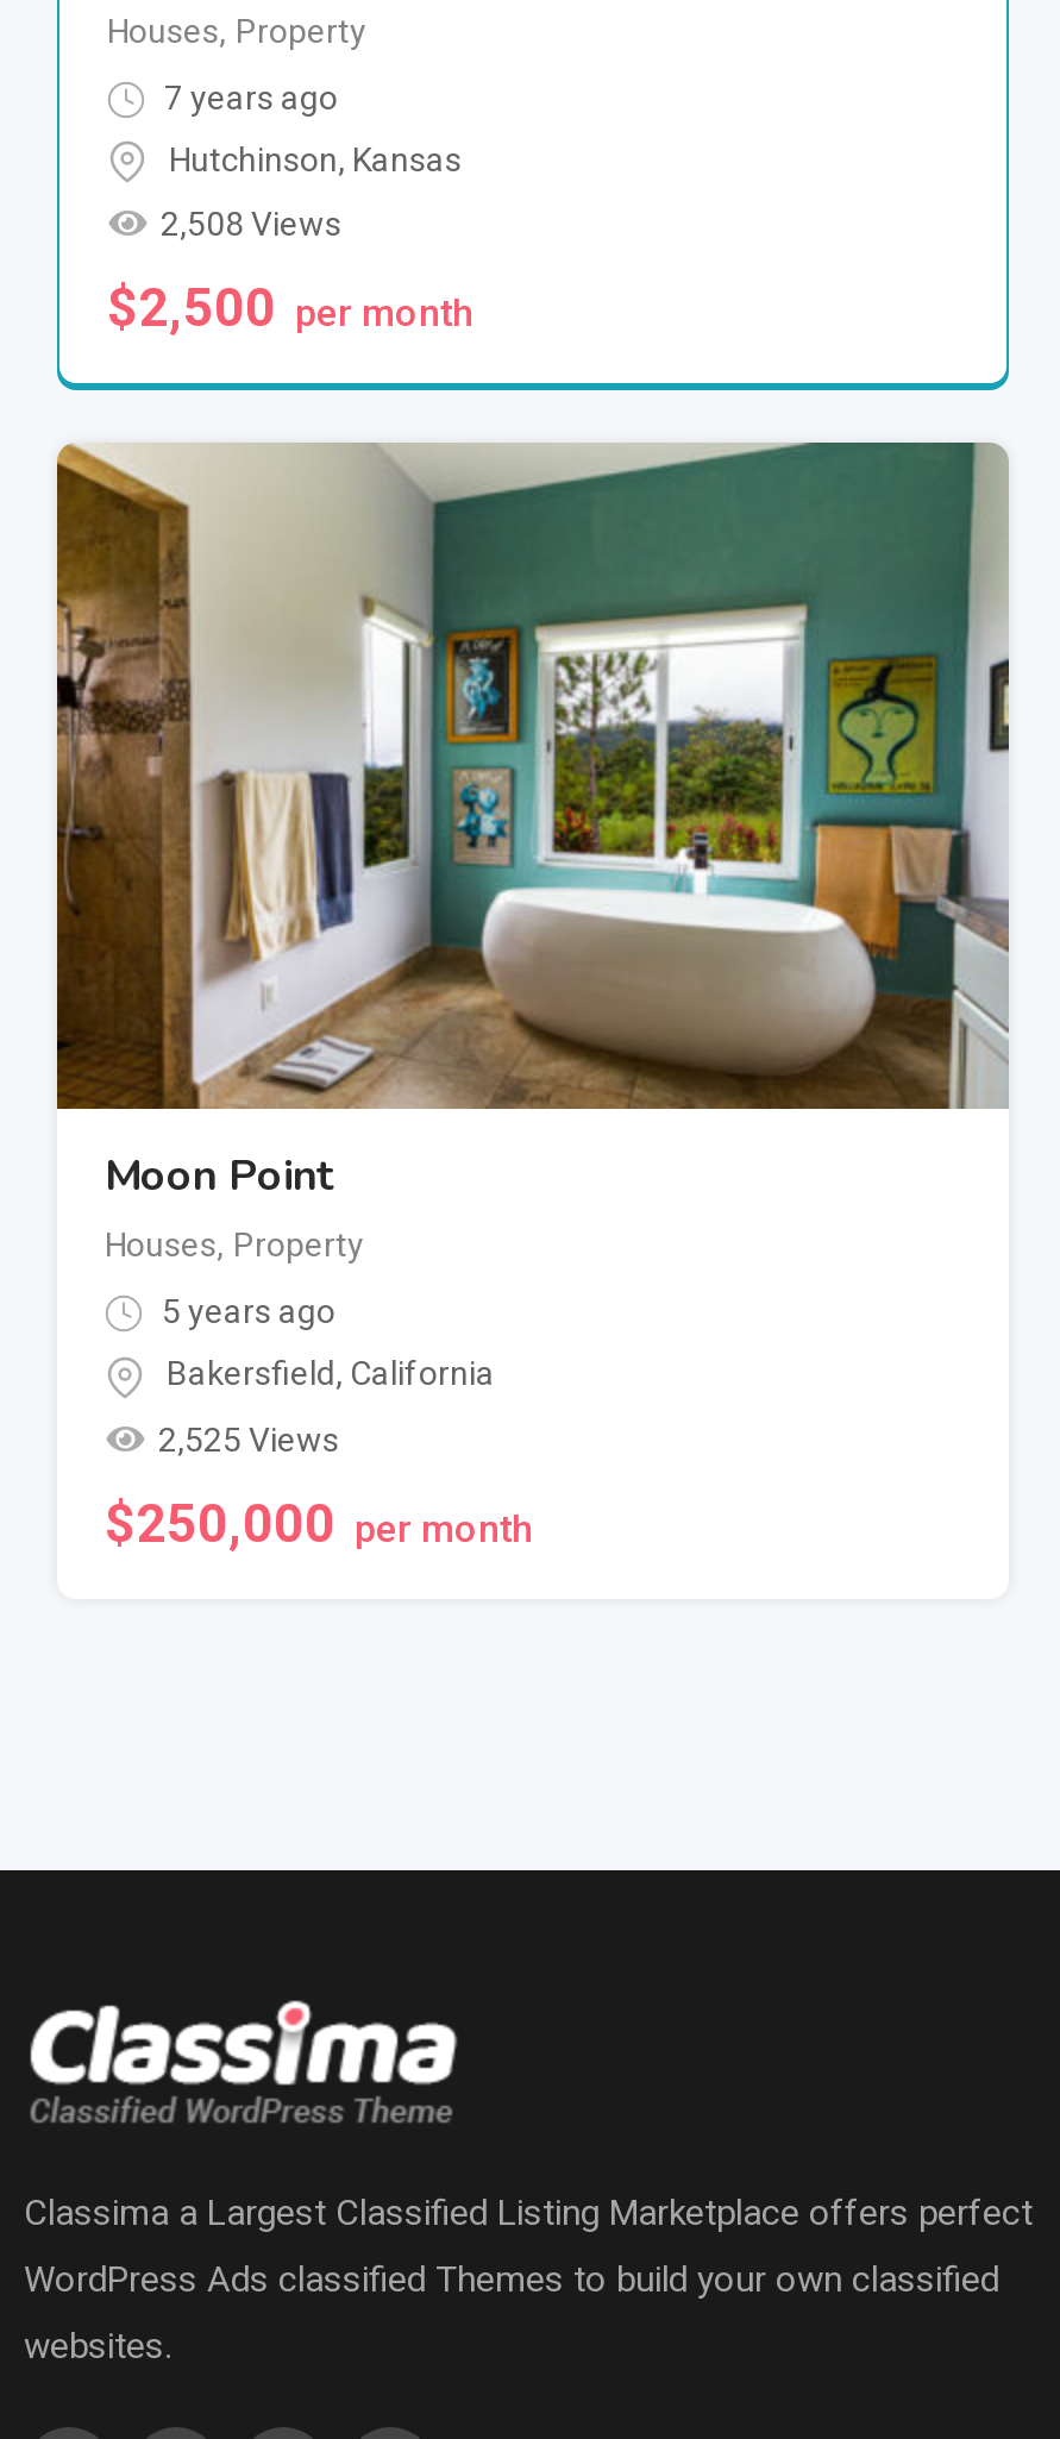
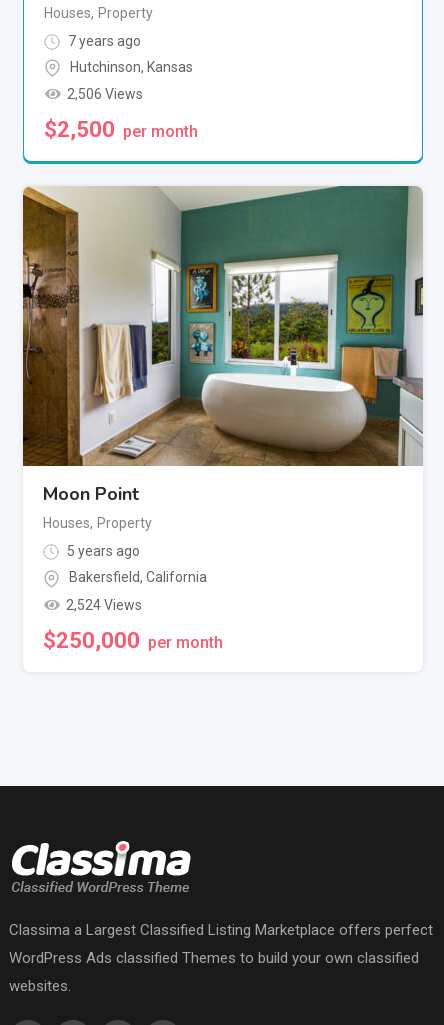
- 2,508 Views
+ 2,506 Views

- 2,525 Views
+ 2,524 Views
